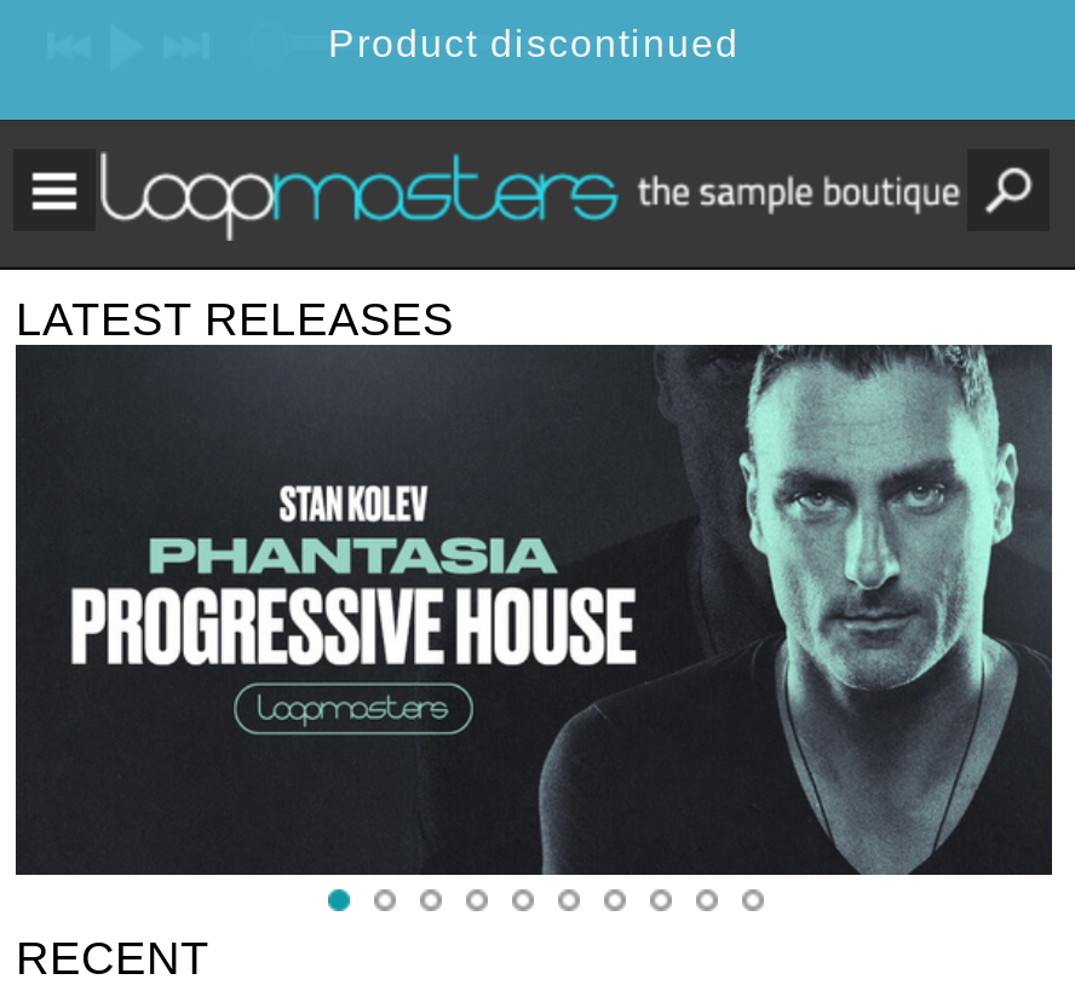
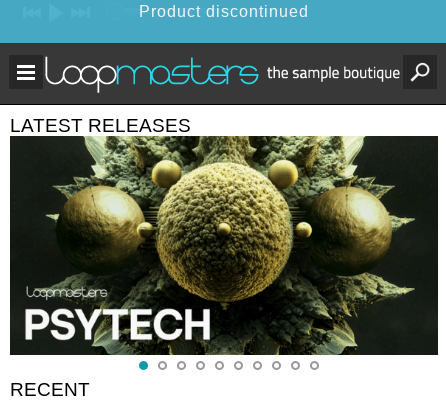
- [image]
+ [image]
